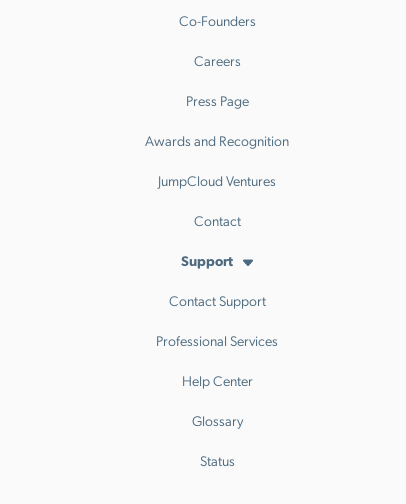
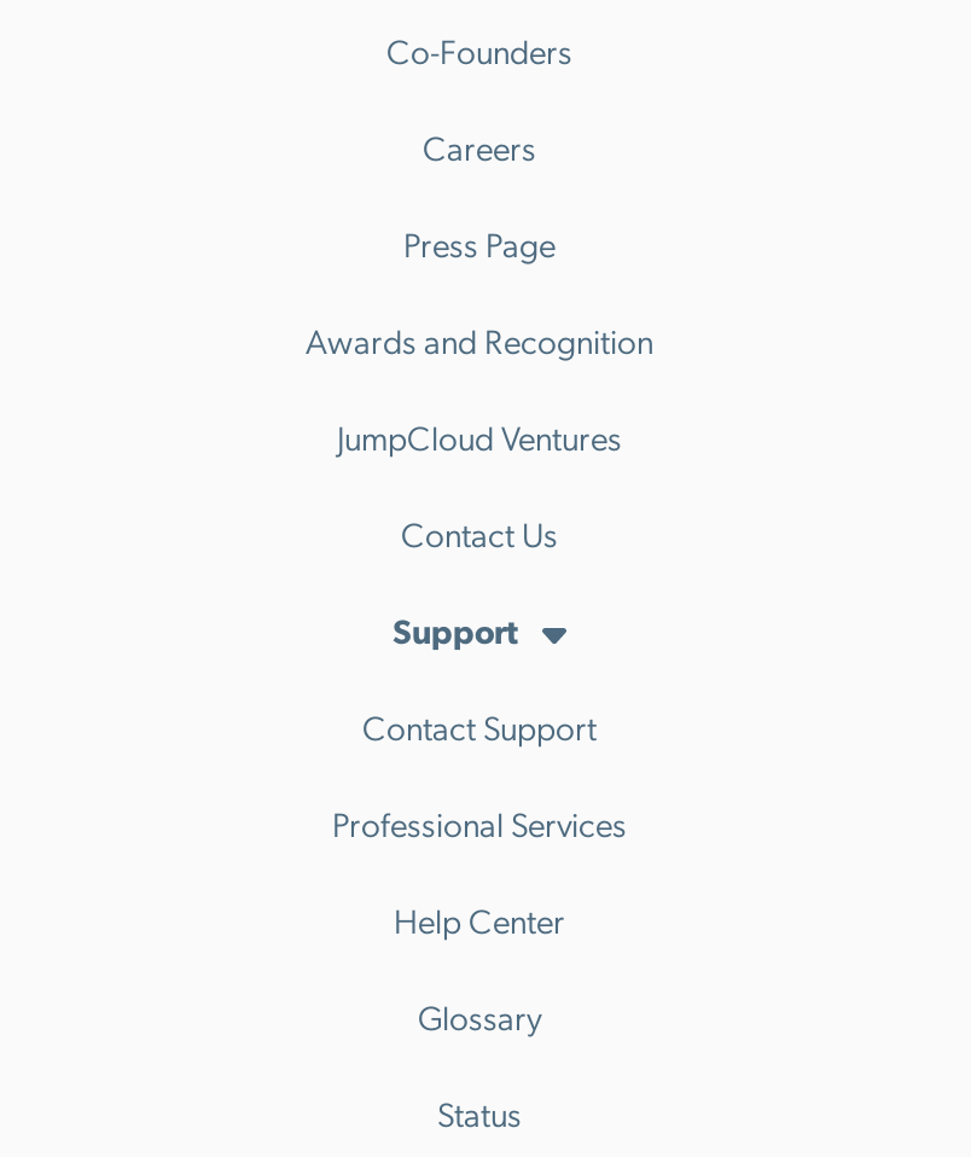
- Contact
+ Contact Us
